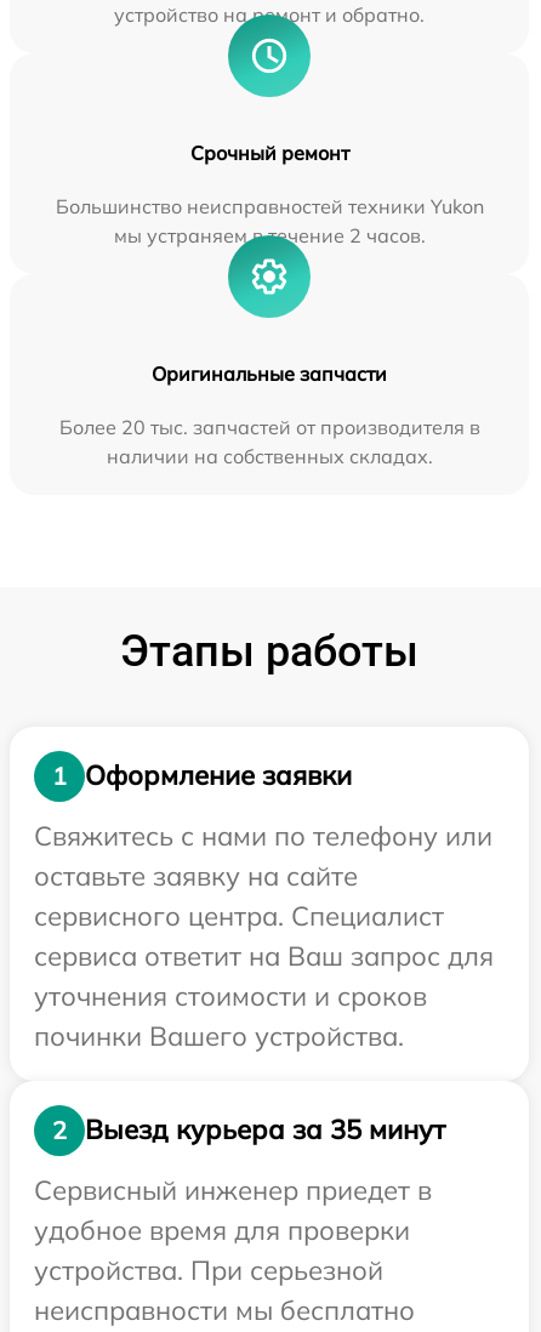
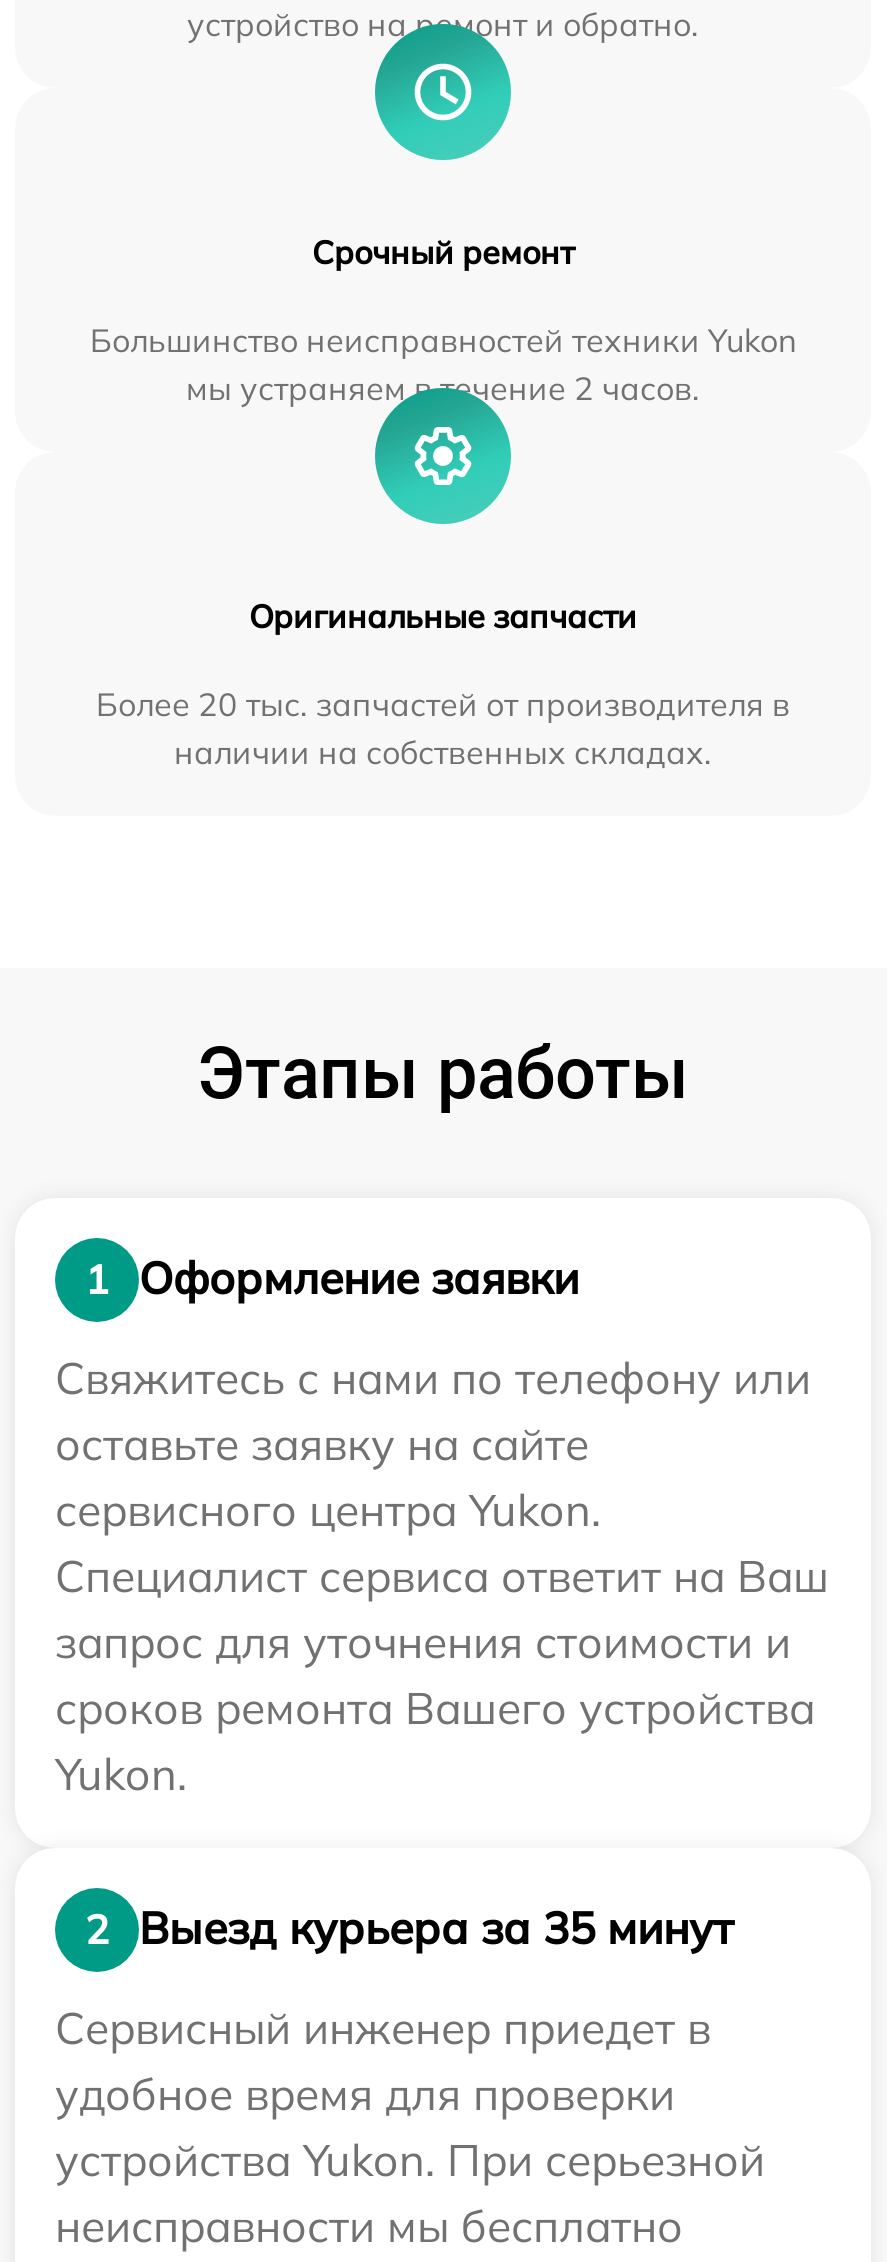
- сервисного центра. Специалист
- сервиса ответит на Ваш запрос для
- уточнения стоимости и сроков
- починки Вашего устройства.
+ сервисного центра Yukon.
+ Специалист сервиса ответит на Ваш
+ запрос для уточнения стоимости и
+ сроков ремонта Вашего устройства
+ Yukon.

- устройства. При серьезной
+ устройства Yukon. При серьезной
